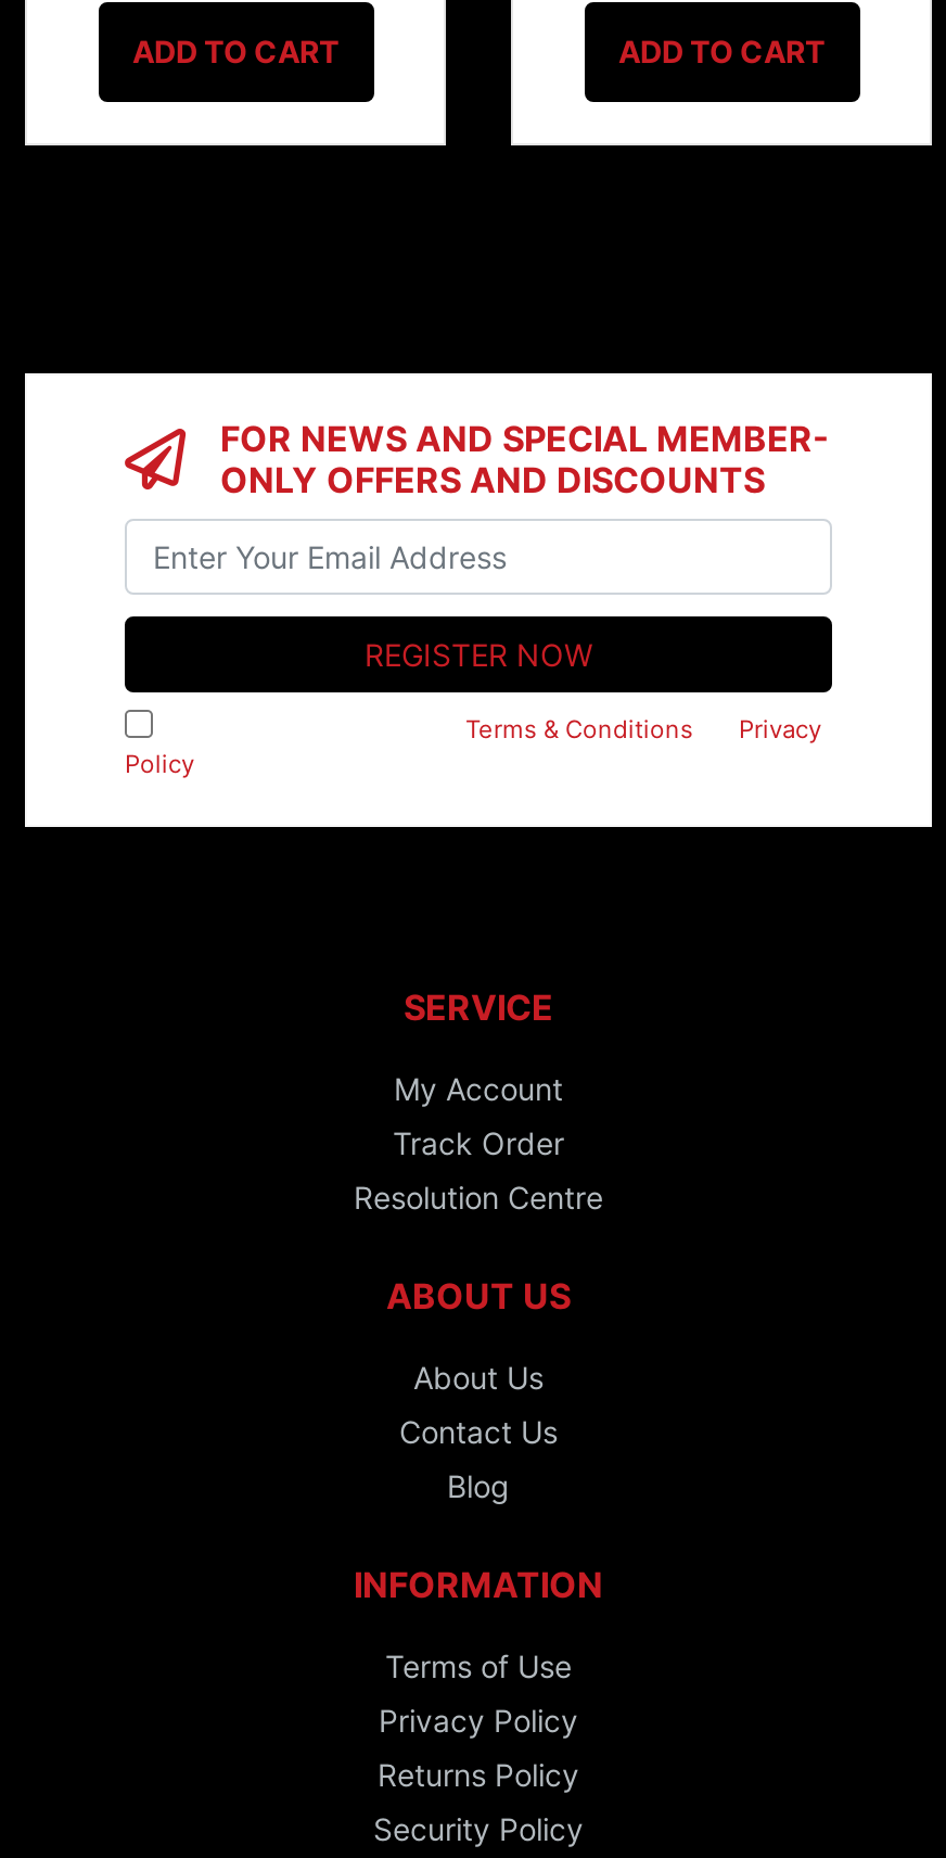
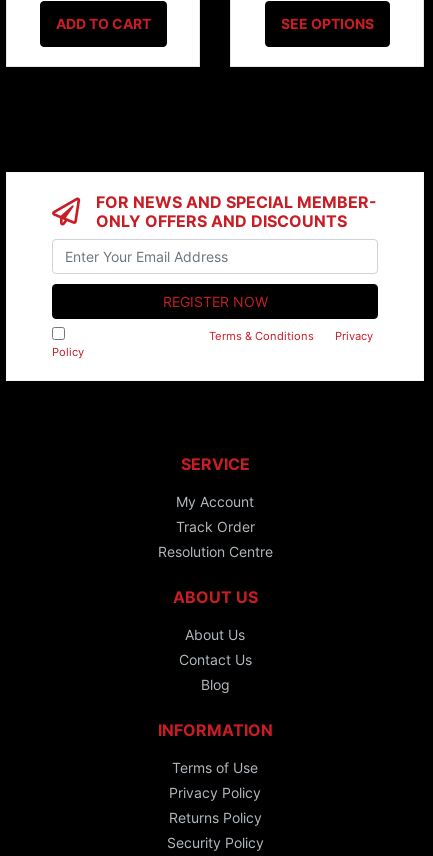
- ADD TO CART
+ SEE OPTIONS
